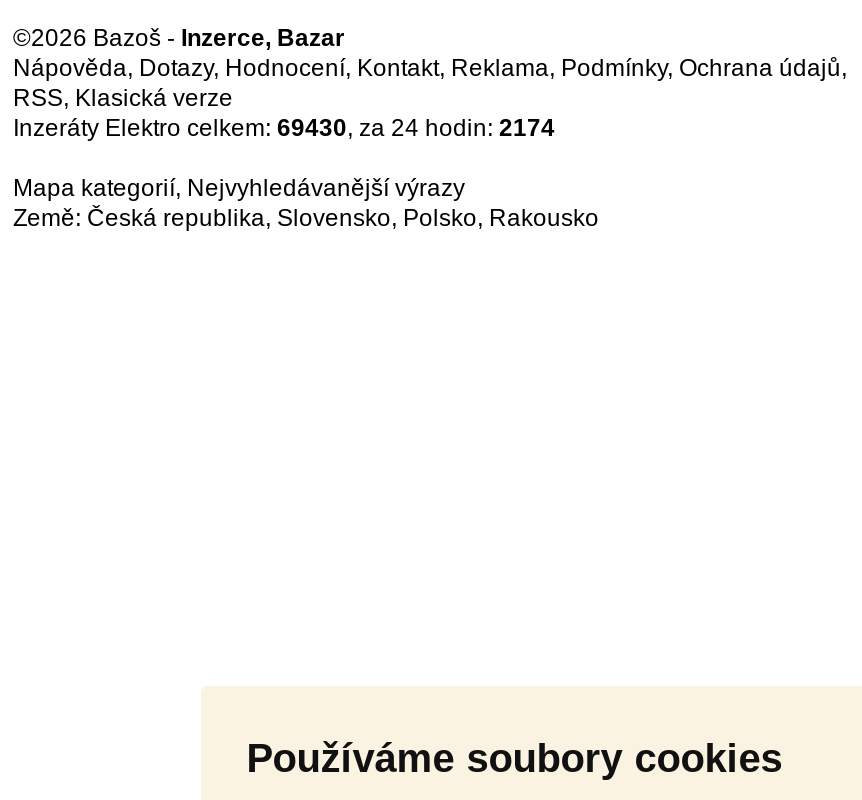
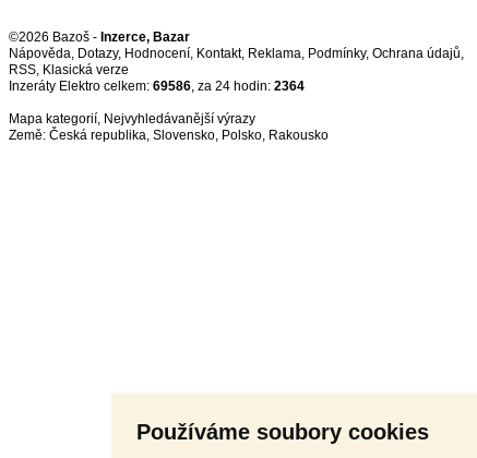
- Inzeráty Elektro celkem: 69430, za 24 hodin: 2174
+ Inzeráty Elektro celkem: 69586, za 24 hodin: 2364
